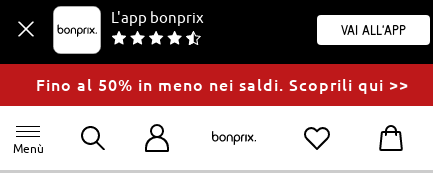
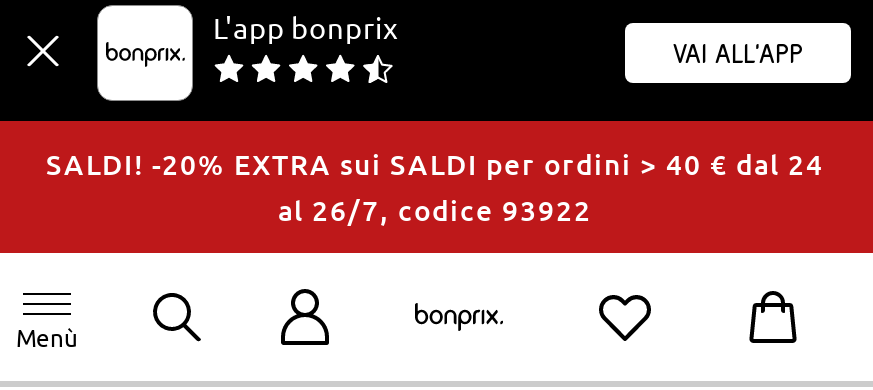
- Fino al 50% in meno nei saldi. Scoprili qui >>
+ SALDI! -20% EXTRA sui SALDI per ordini > 40 € dal 24
+ al 26/7, codice 93922
